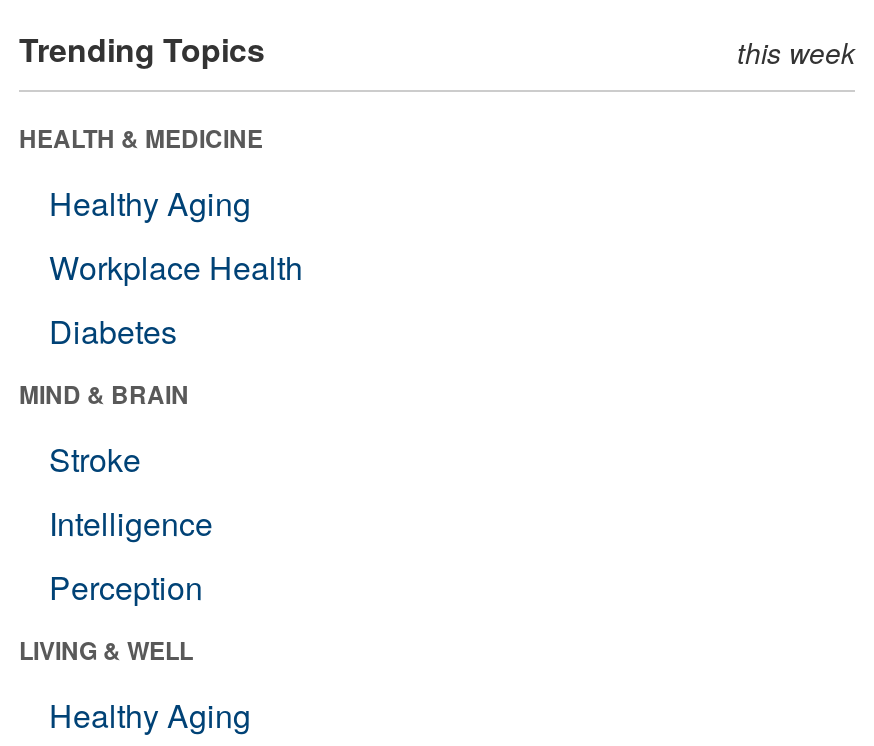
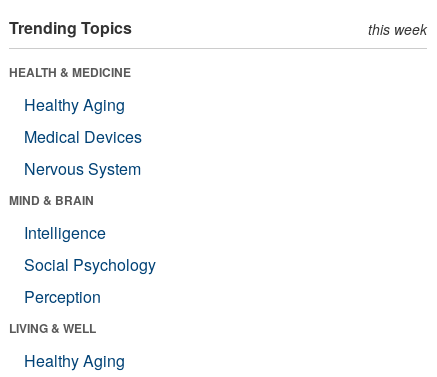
- Workplace Health
- Diabetes
+ Medical Devices
+ Nervous System

- Stroke

moved up: Intelligence

+ Social Psychology
